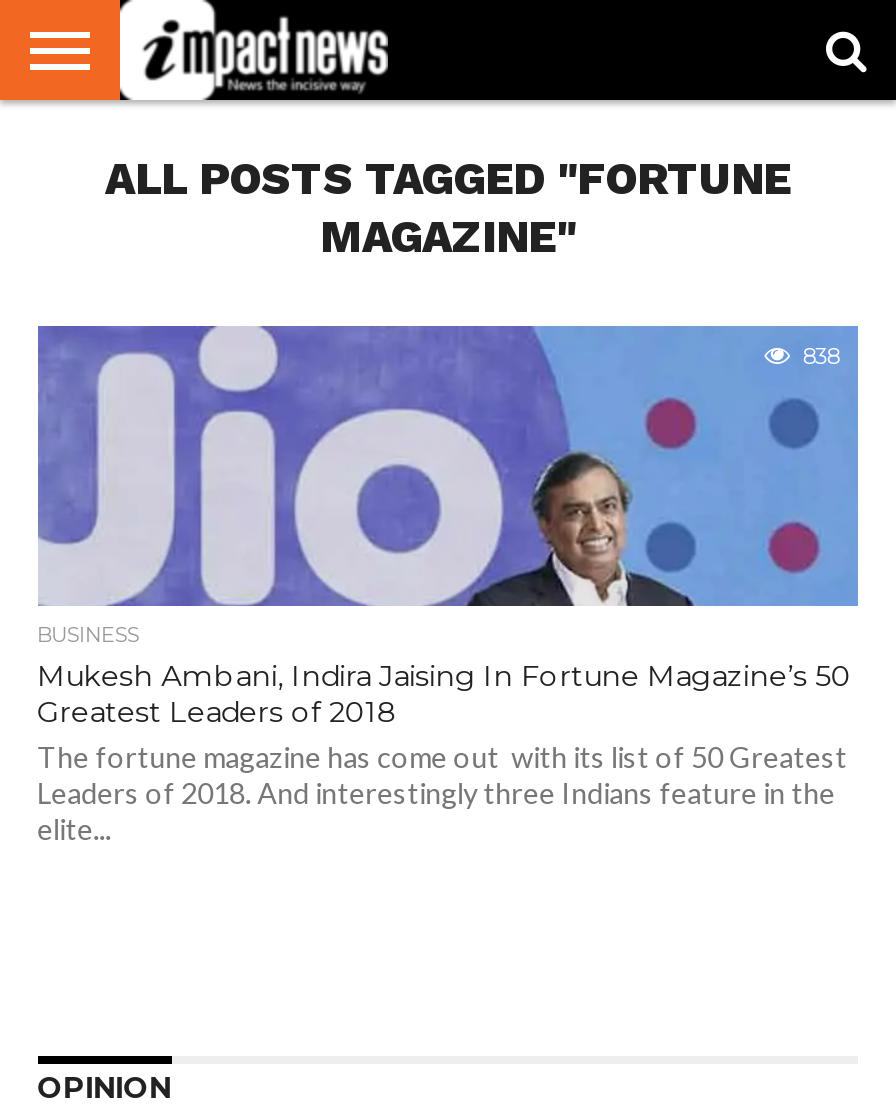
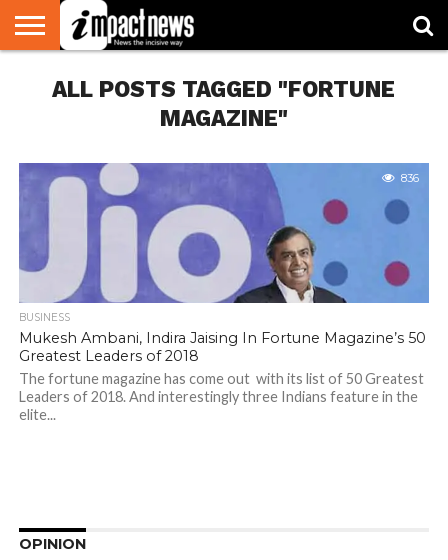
- 838
+ 836
